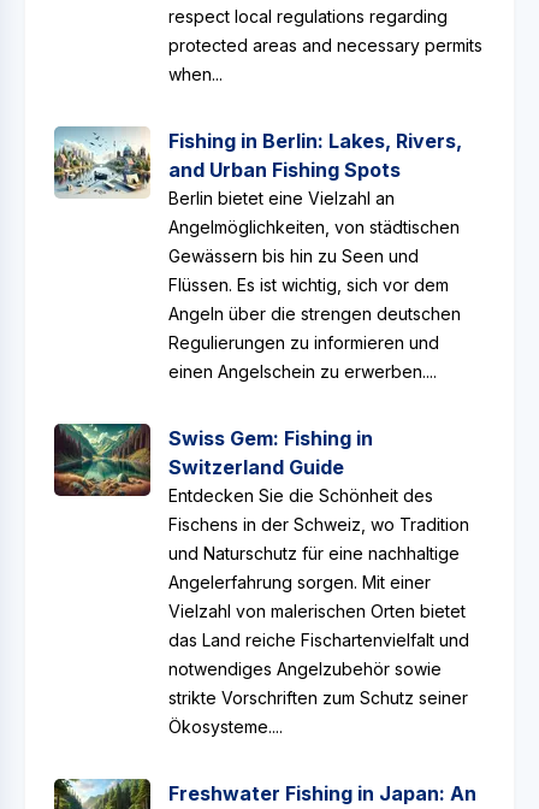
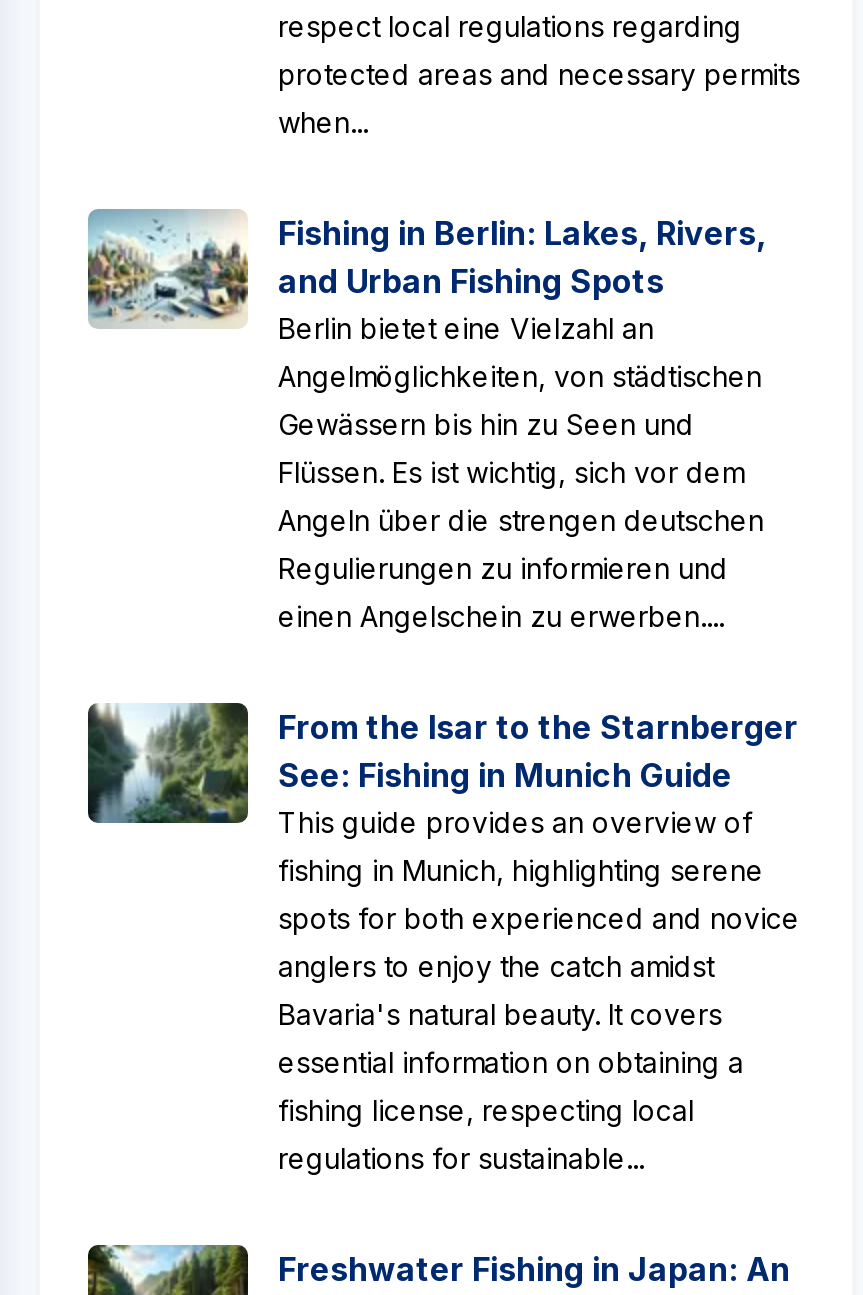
- [image]
- Swiss Gem: Fishing in
- Switzerland Guide
- Entdecken Sie die Schönheit des
- Fischens in der Schweiz, wo Tradition
- und Naturschutz für eine nachhaltige
- Angelerfahrung sorgen. Mit einer
- Vielzahl von malerischen Orten bietet
- das Land reiche Fischartenvielfalt und
- notwendiges Angelzubehör sowie
- strikte Vorschriften zum Schutz seiner
- Ökosysteme....
+ [image]
+ From the Isar to the Starnberger
+ See: Fishing in Munich Guide
+ This guide provides an overview of
+ fishing in Munich, highlighting serene
+ spots for both experienced and novice
+ anglers to enjoy the catch amidst
+ Bavaria's natural beauty. It covers
+ essential information on obtaining a
+ fishing license, respecting local
+ regulations for sustainable...
